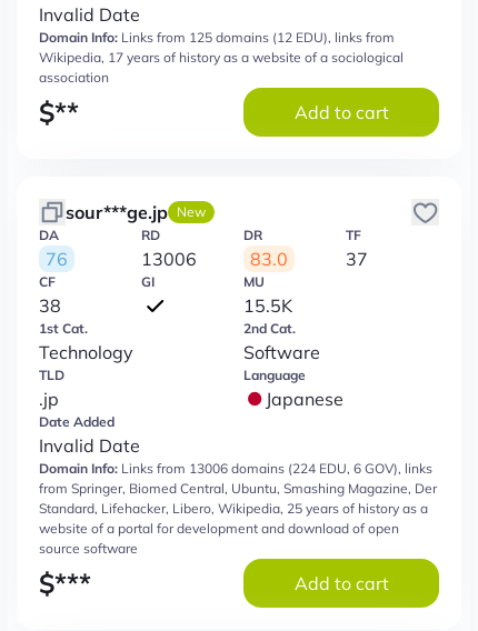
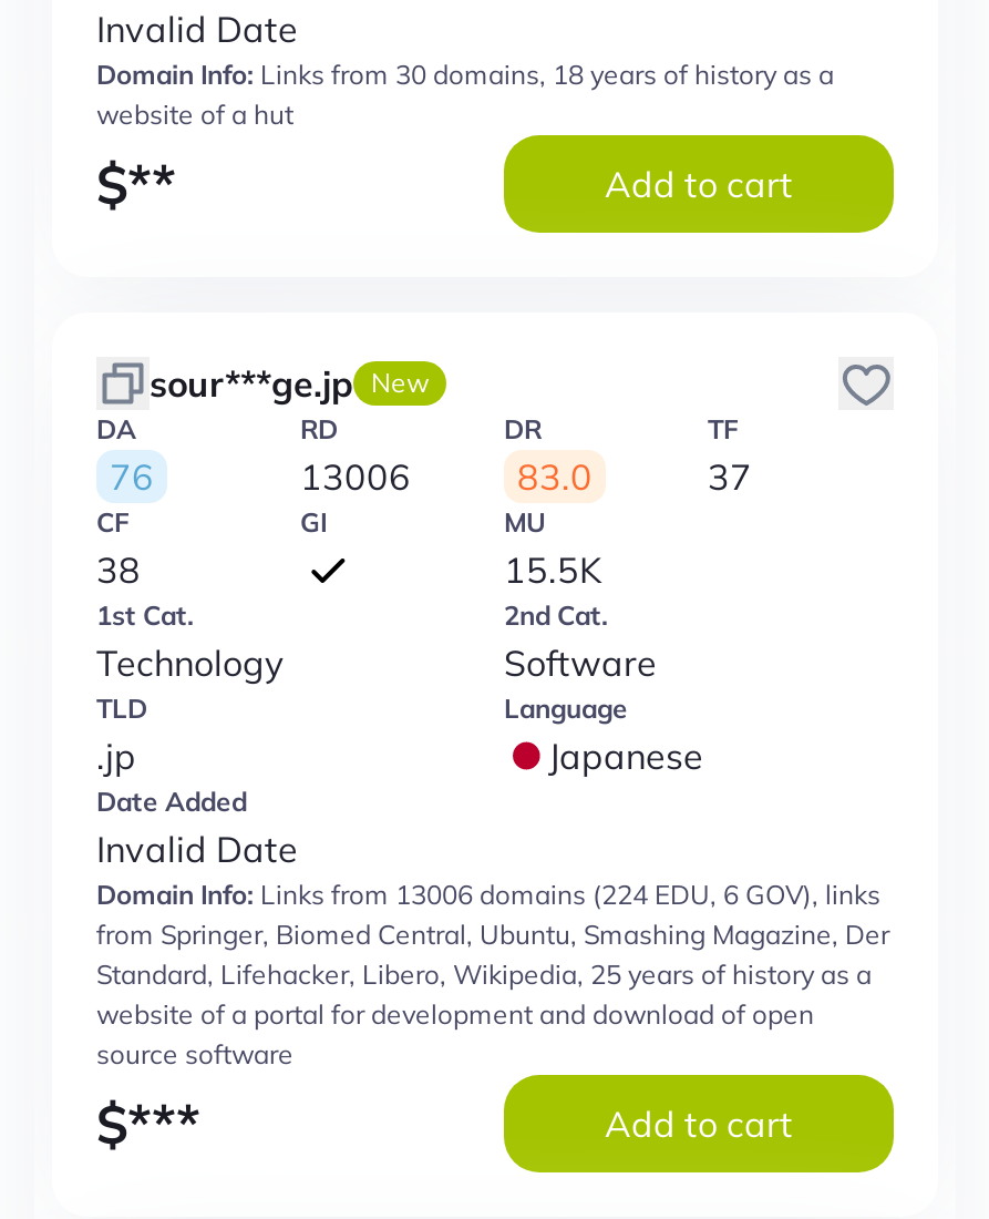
- Domain Info: Links from 125 domains (12 EDU), links from
- Wikipedia, 17 years of history as a website of a sociological
- association
+ Domain Info: Links from 30 domains, 18 years of history as a
+ website of a hut
